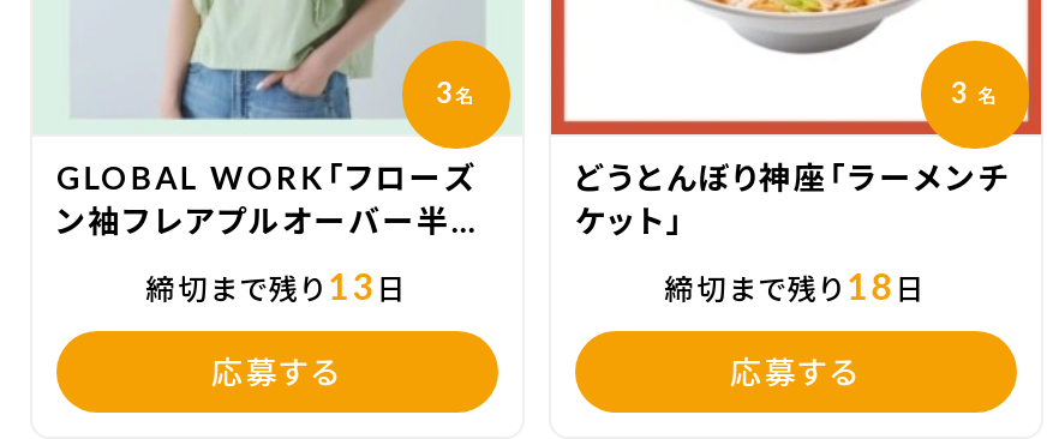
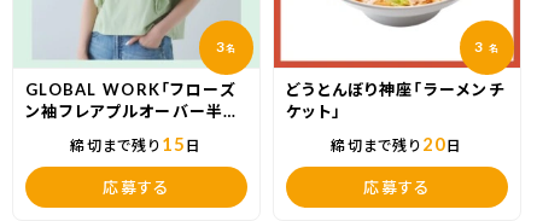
- 締切まで残り13日
+ 締切まで残り15日

- 締切まで残り18日
+ 締切まで残り20日
